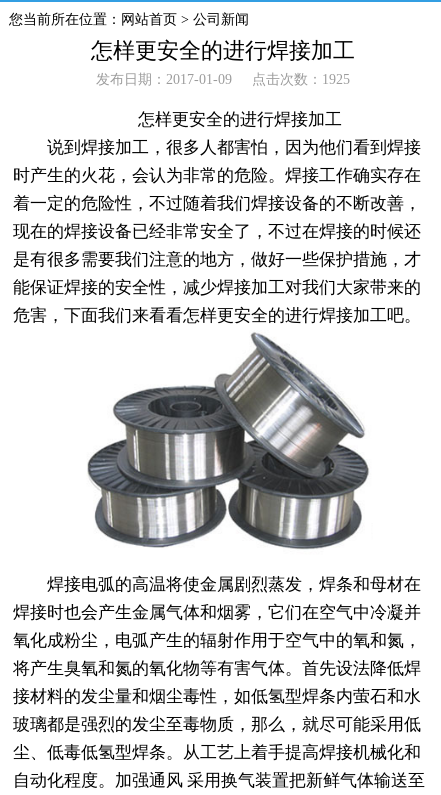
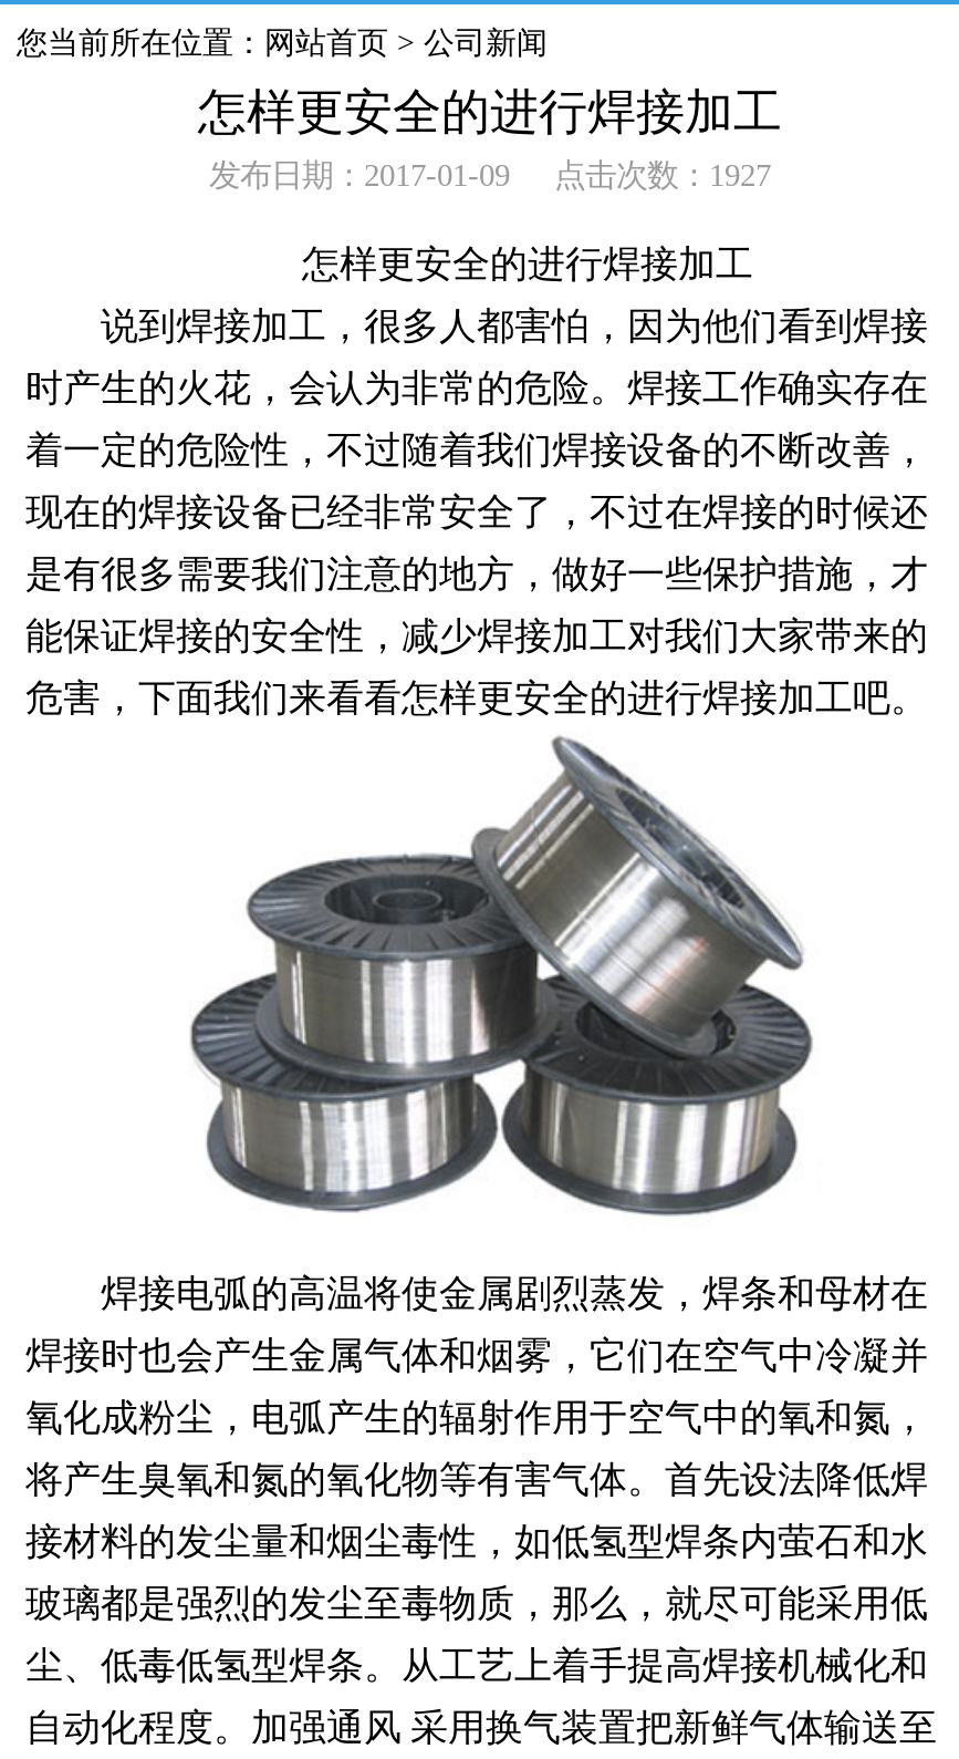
- 发布日期：2017-01-09 点击次数：1925
+ 发布日期：2017-01-09 点击次数：1927
